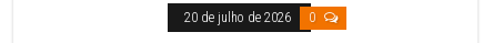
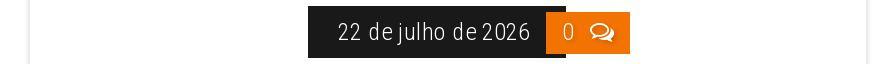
- 20 de julho de 2026 0
+ 22 de julho de 2026 0
